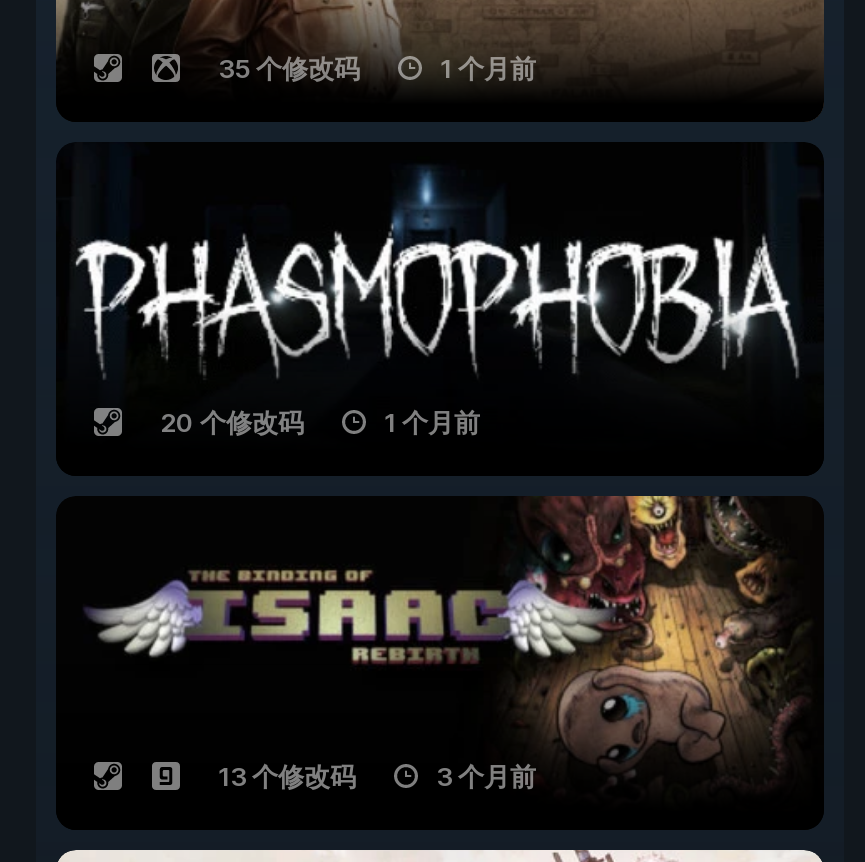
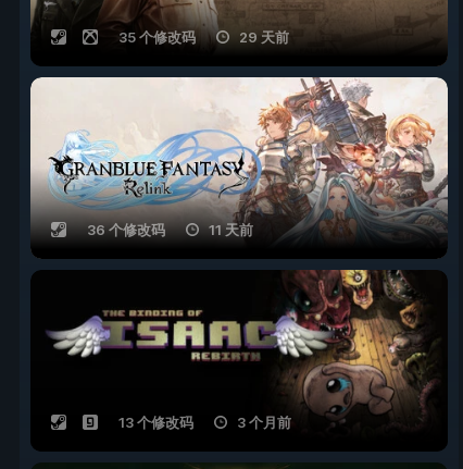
- 1 个月前
+ 29 天前

- [image]
- 20 个修改码
- 1 个月前
+ [image]
+ 36 个修改码
+ 11 天前
